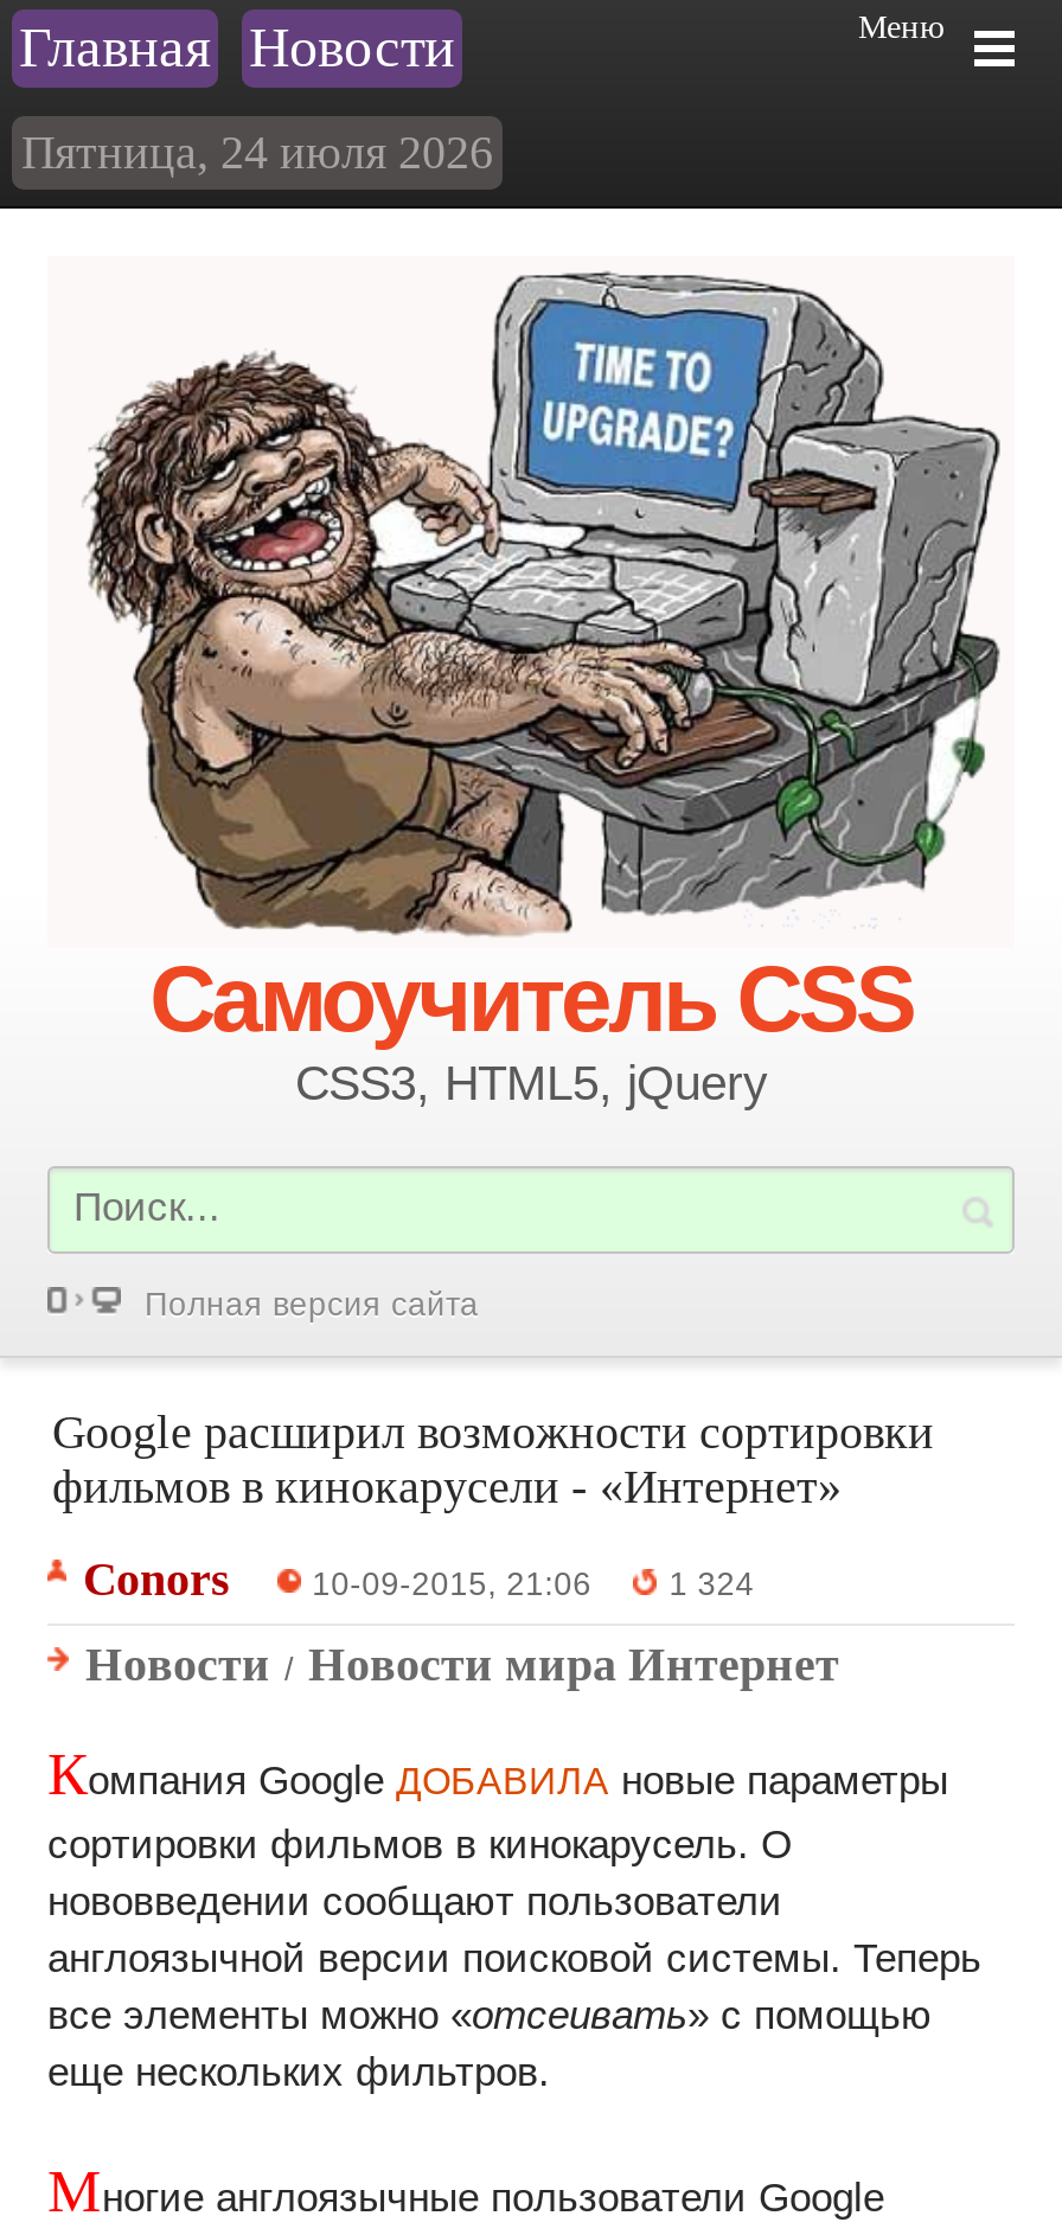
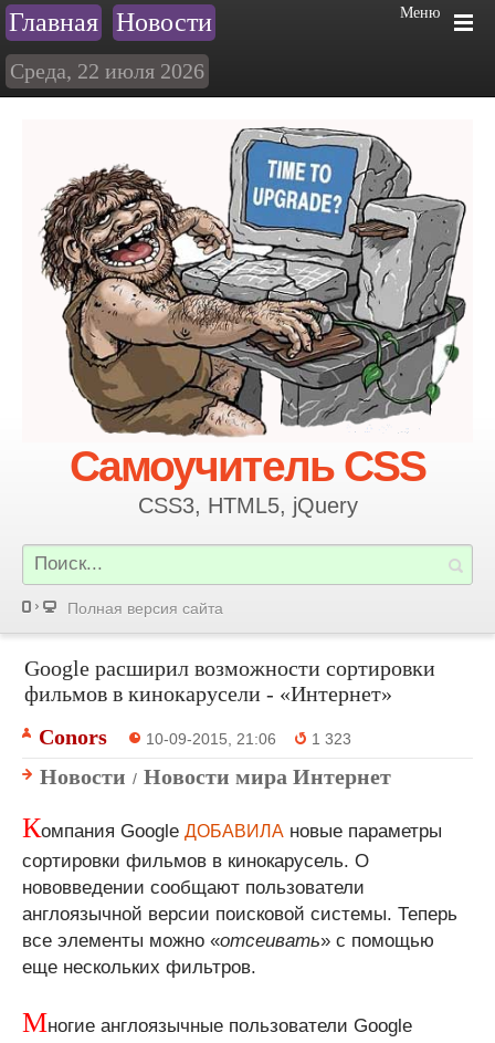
- Пятница, 24 июля 2026
+ Среда, 22 июля 2026

- 1 324
+ 1 323
